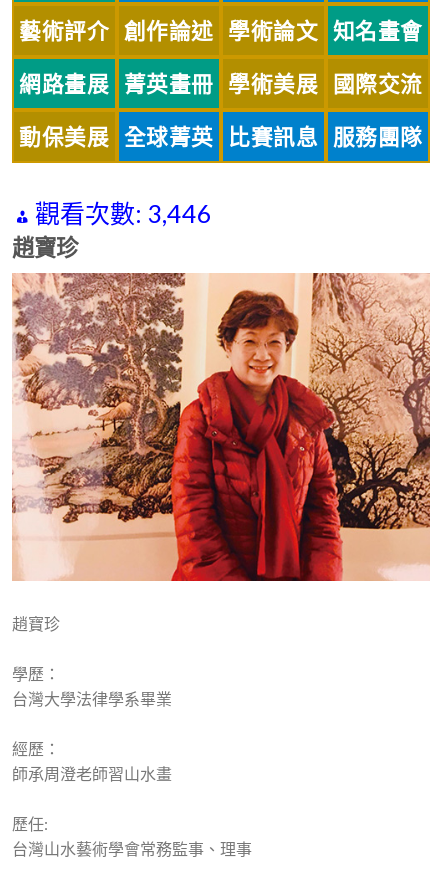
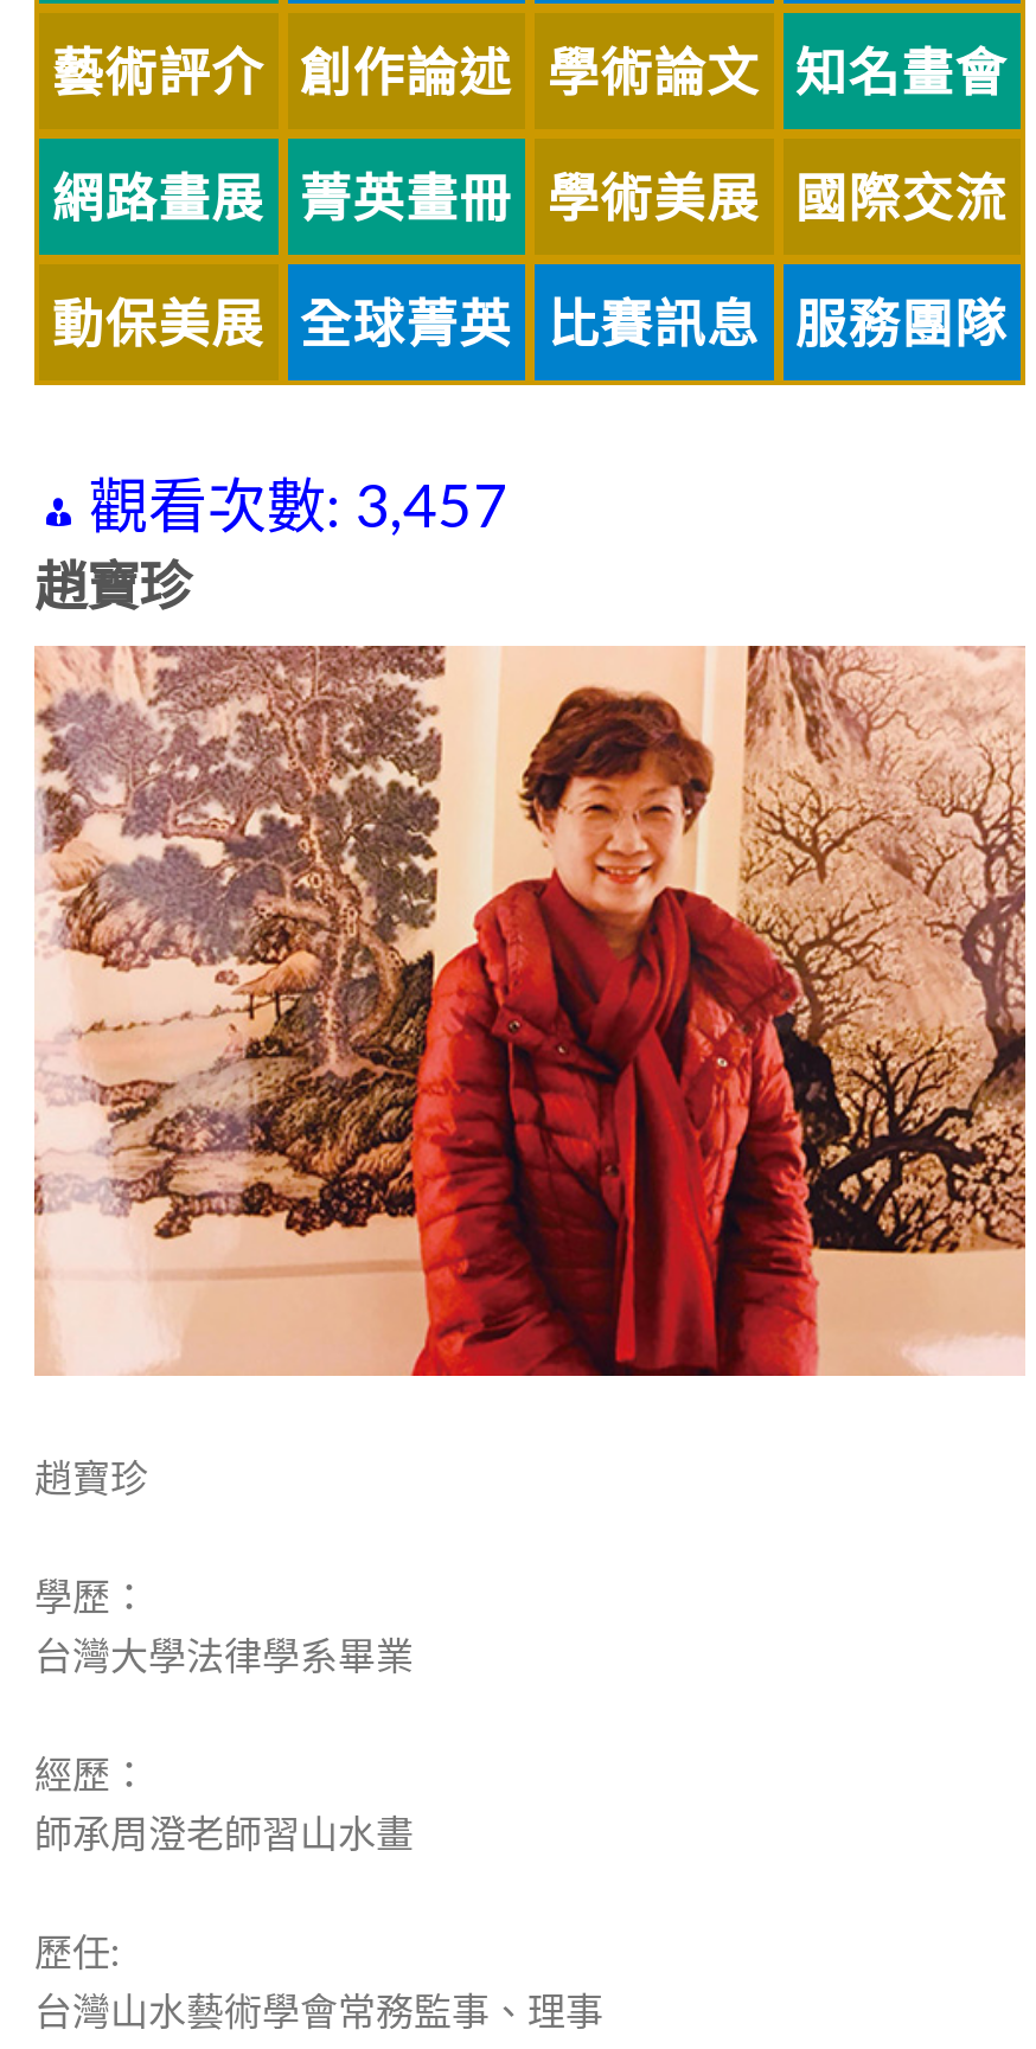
- 觀看次數: 3,446
+ 觀看次數: 3,457
